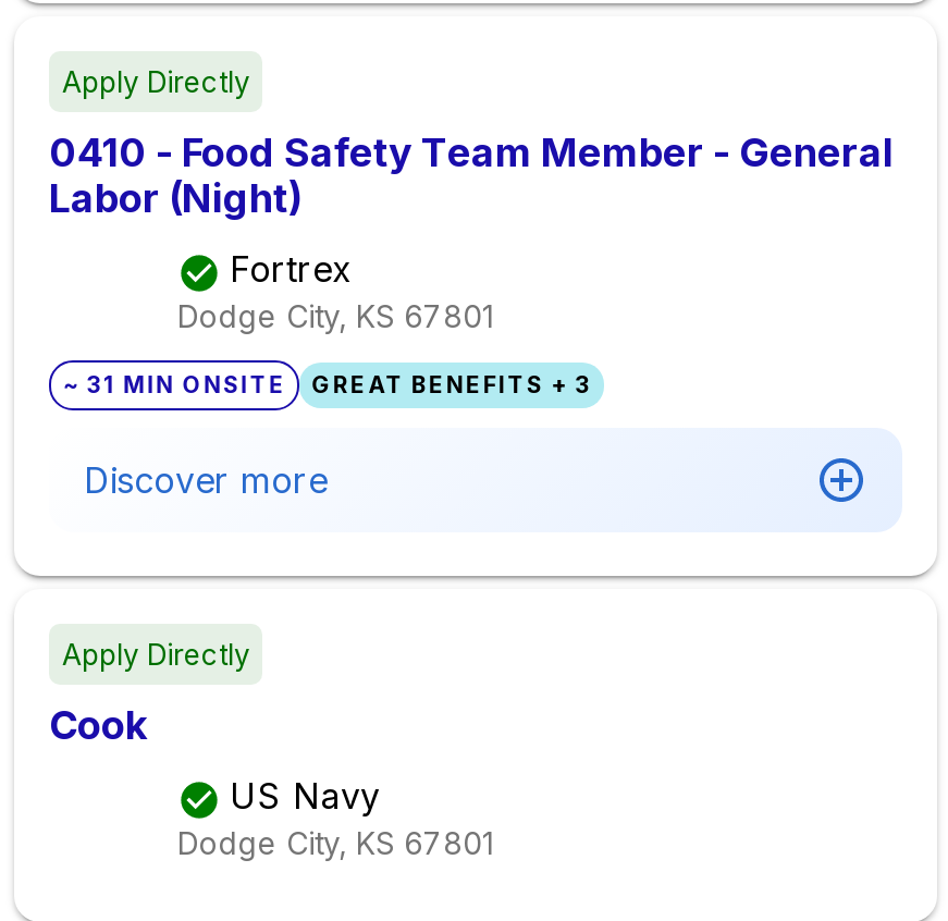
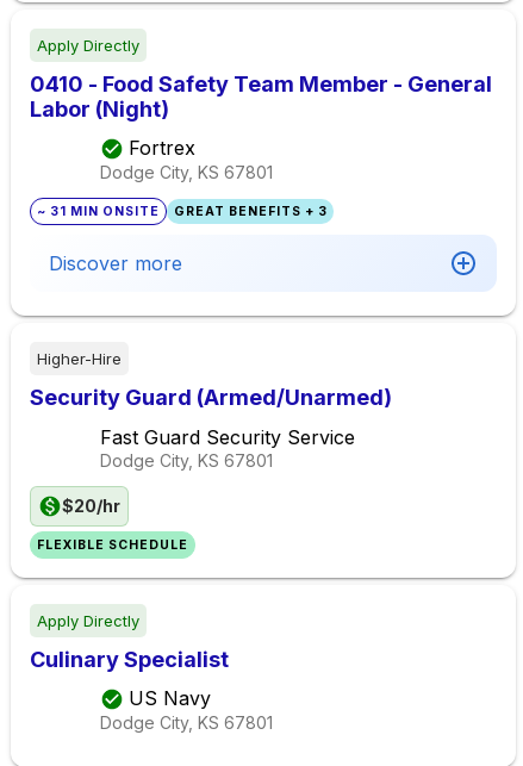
+ Higher-Hire
+ Security Guard (Armed/Unarmed)
+ Fast Guard Security Service
+ Dodge City, KS 67801
+ $20/hr
+ FLEXIBLE SCHEDULE

- Cook
+ Culinary Specialist
